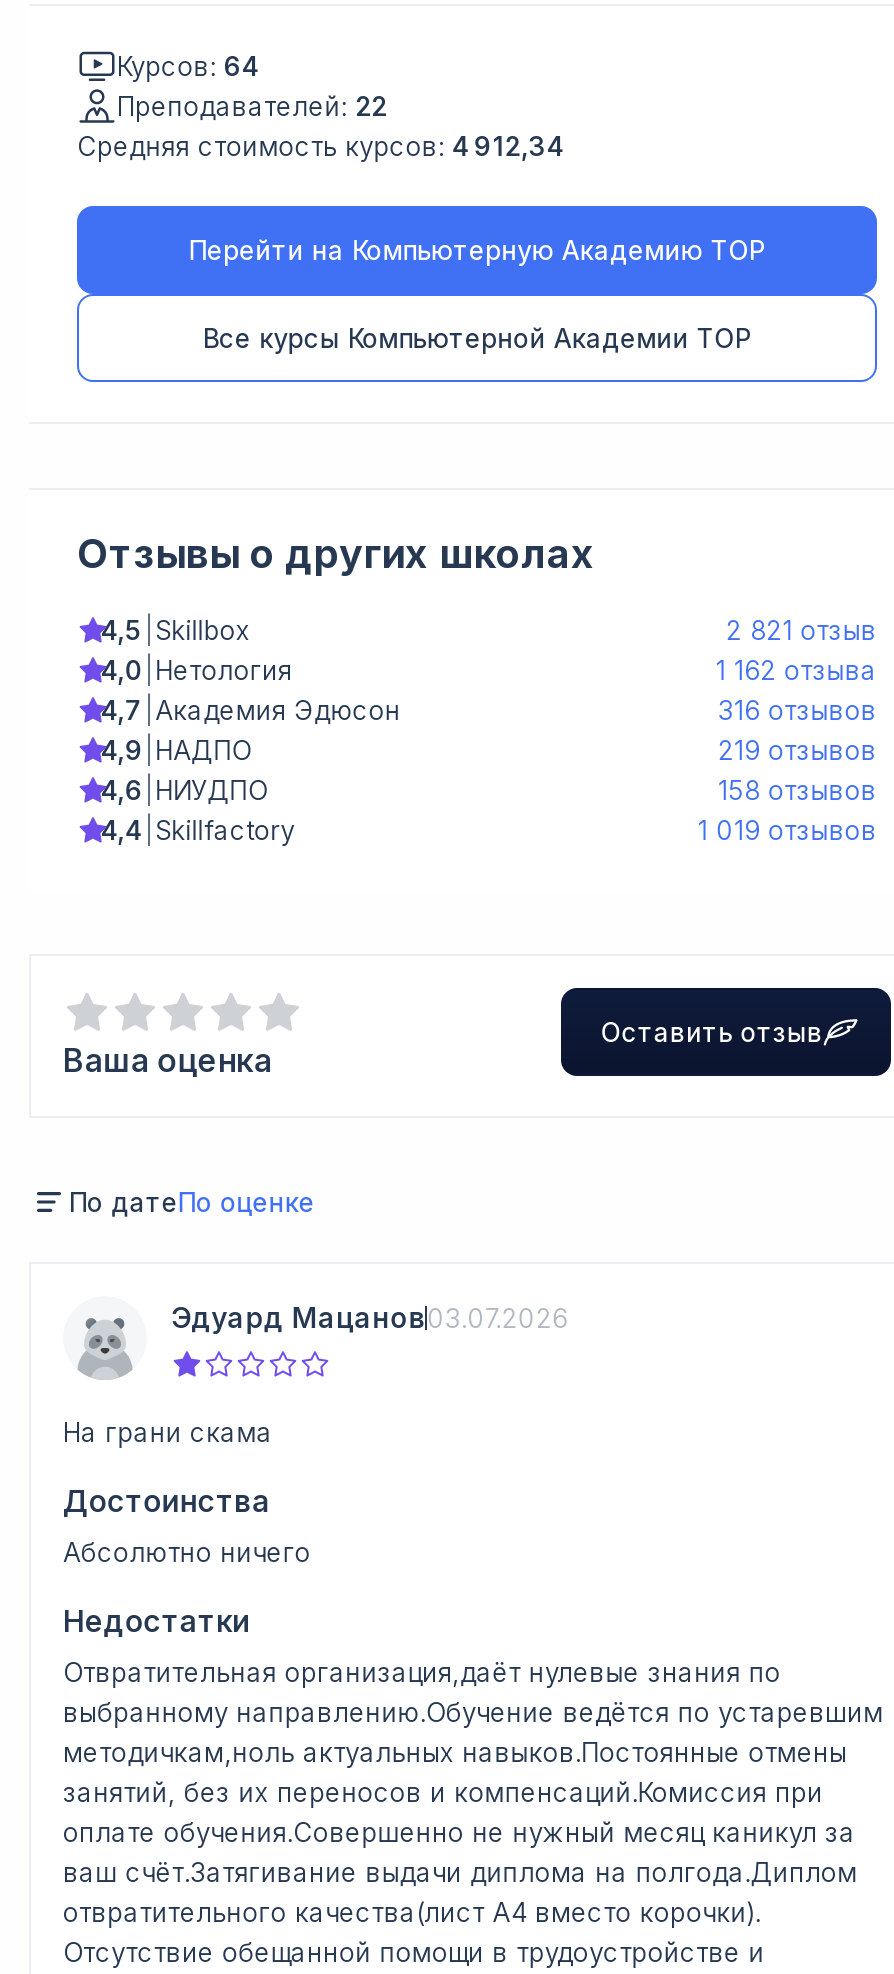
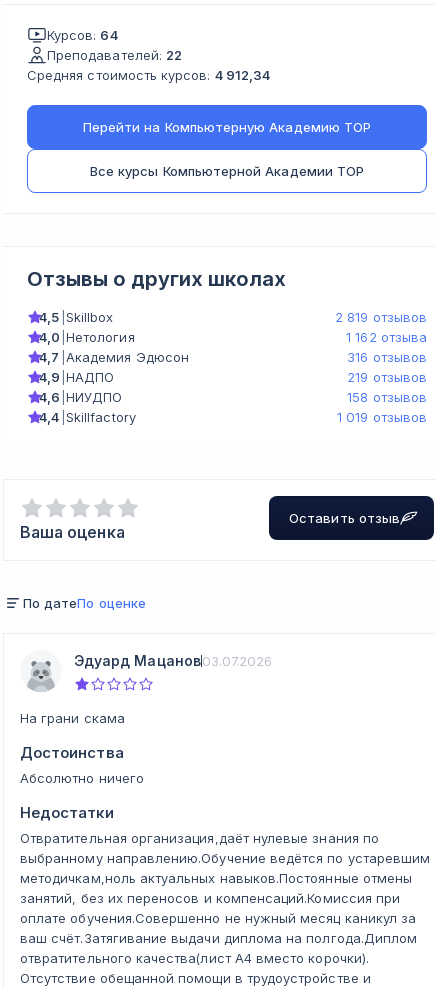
- 2 821 отзыв
+ 2 819 отзывов
